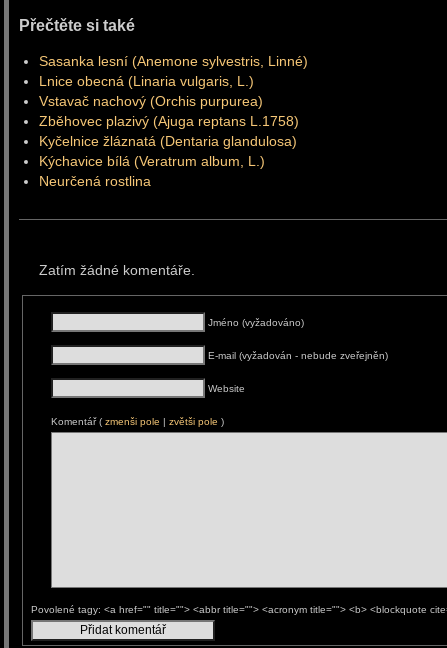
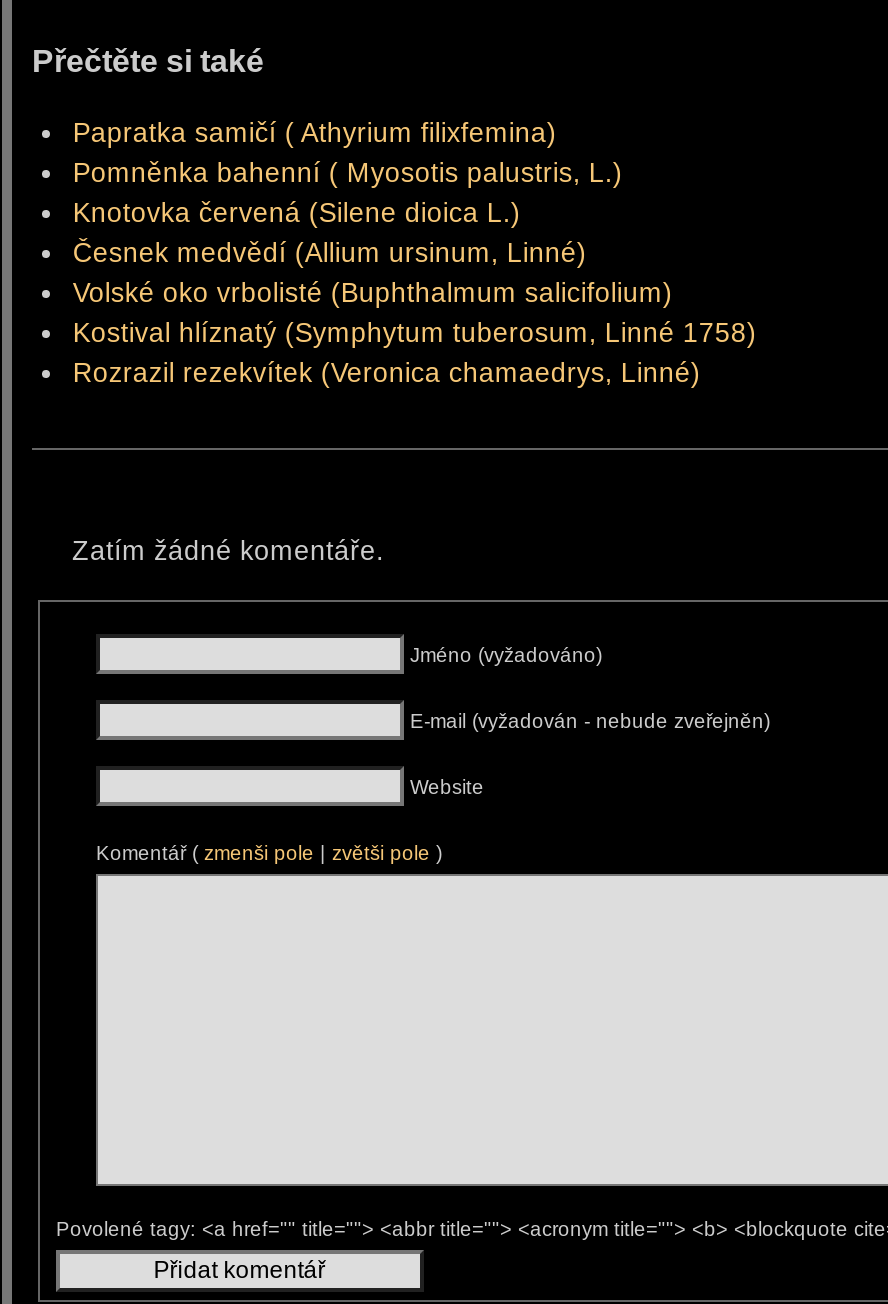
- Sasanka lesní (Anemone sylvestris, Linné)
- Lnice obecná (Linaria vulgaris, L.)
- Vstavač nachový (Orchis purpurea)
- Zběhovec plazivý (Ajuga reptans L.1758)
- Kyčelnice žláznatá (Dentaria glandulosa)
- Kýchavice bílá (Veratrum album, L.)
- Neurčená rostlina
+ Papratka samičí ( Athyrium filixfemina)
+ Pomněnka bahenní ( Myosotis palustris, L.)
+ Knotovka červená (Silene dioica L.)
+ Česnek medvědí (Allium ursinum, Linné)
+ Volské oko vrbolisté (Buphthalmum salicifolium)
+ Kostival hlíznatý (Symphytum tuberosum, Linné 1758)
+ Rozrazil rezekvítek (Veronica chamaedrys, Linné)
